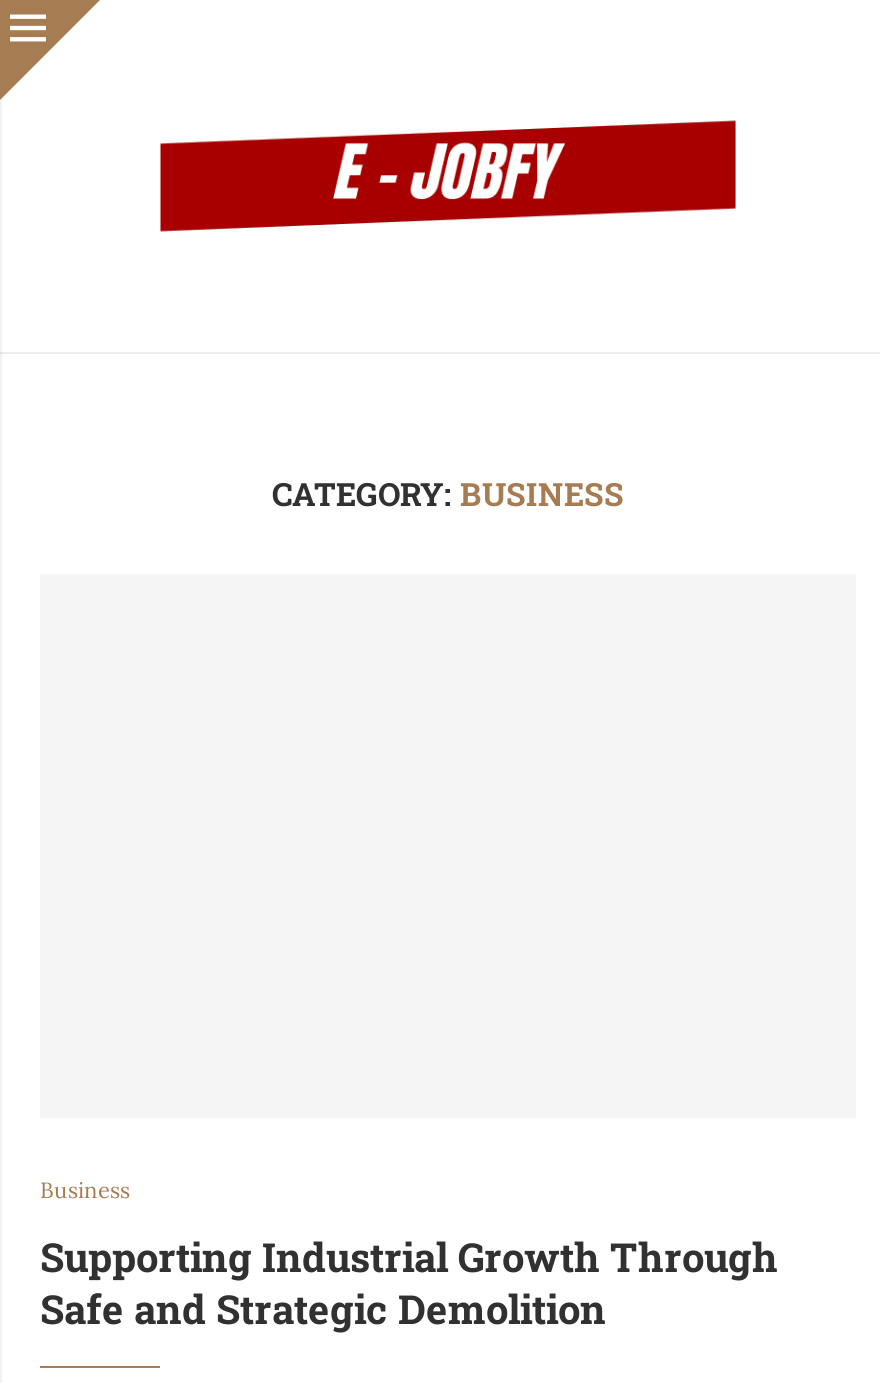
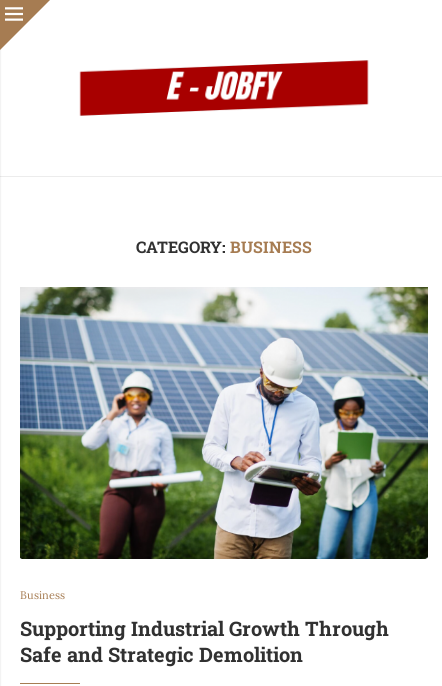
+ [image]
